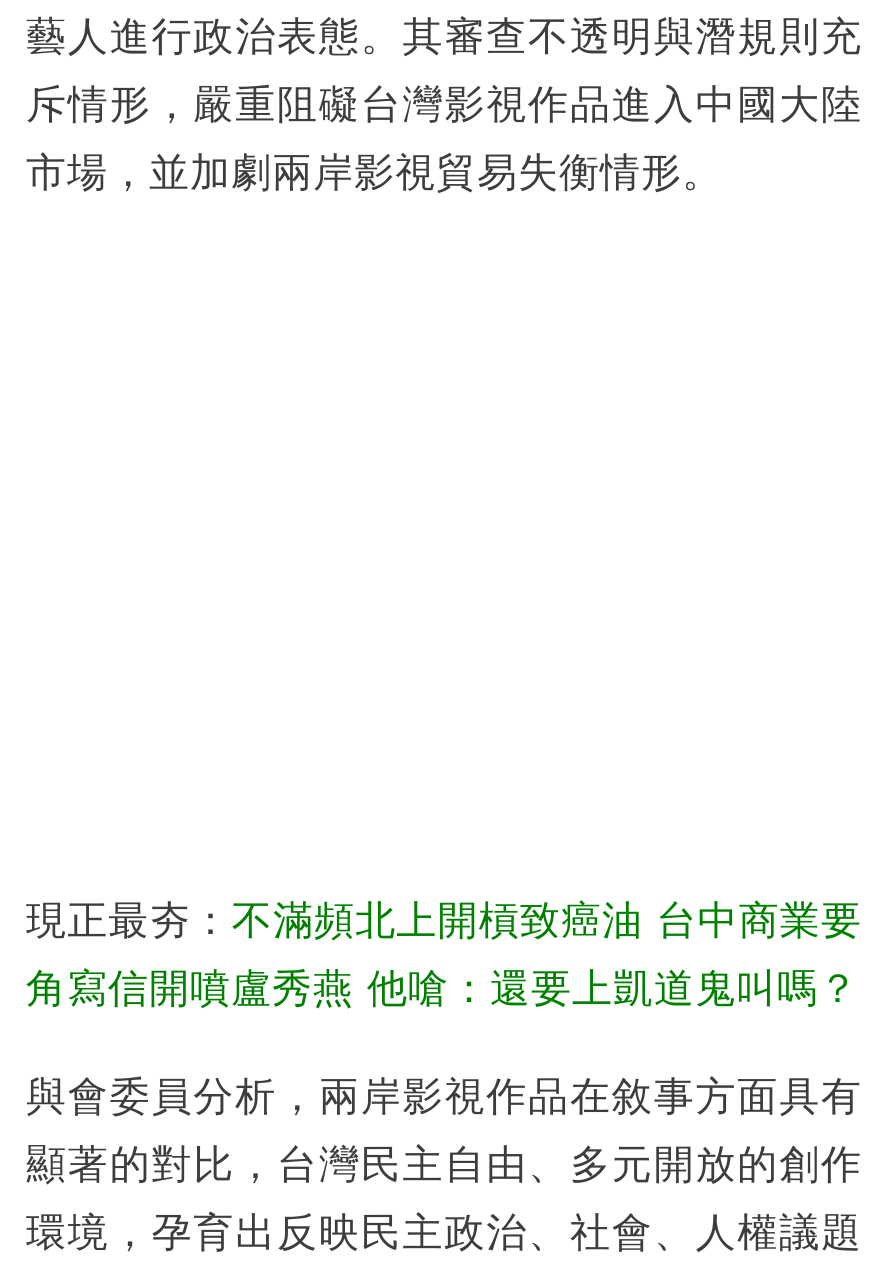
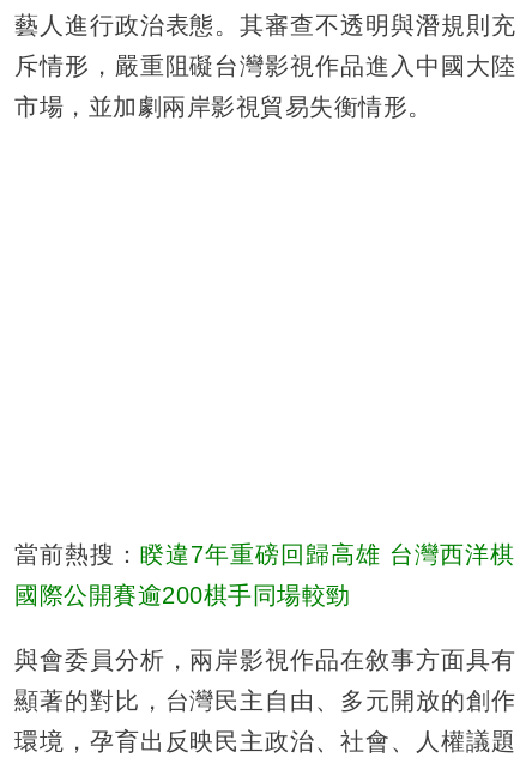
- 現正最夯：不滿頻北上開槓致癌油 台中商業要
+ 當前熱搜：睽違7年重磅回歸高雄 台灣西洋棋

- 角寫信開噴盧秀燕 他嗆：還要上凱道鬼叫嗎？
+ 國際公開賽逾200棋手同場較勁
